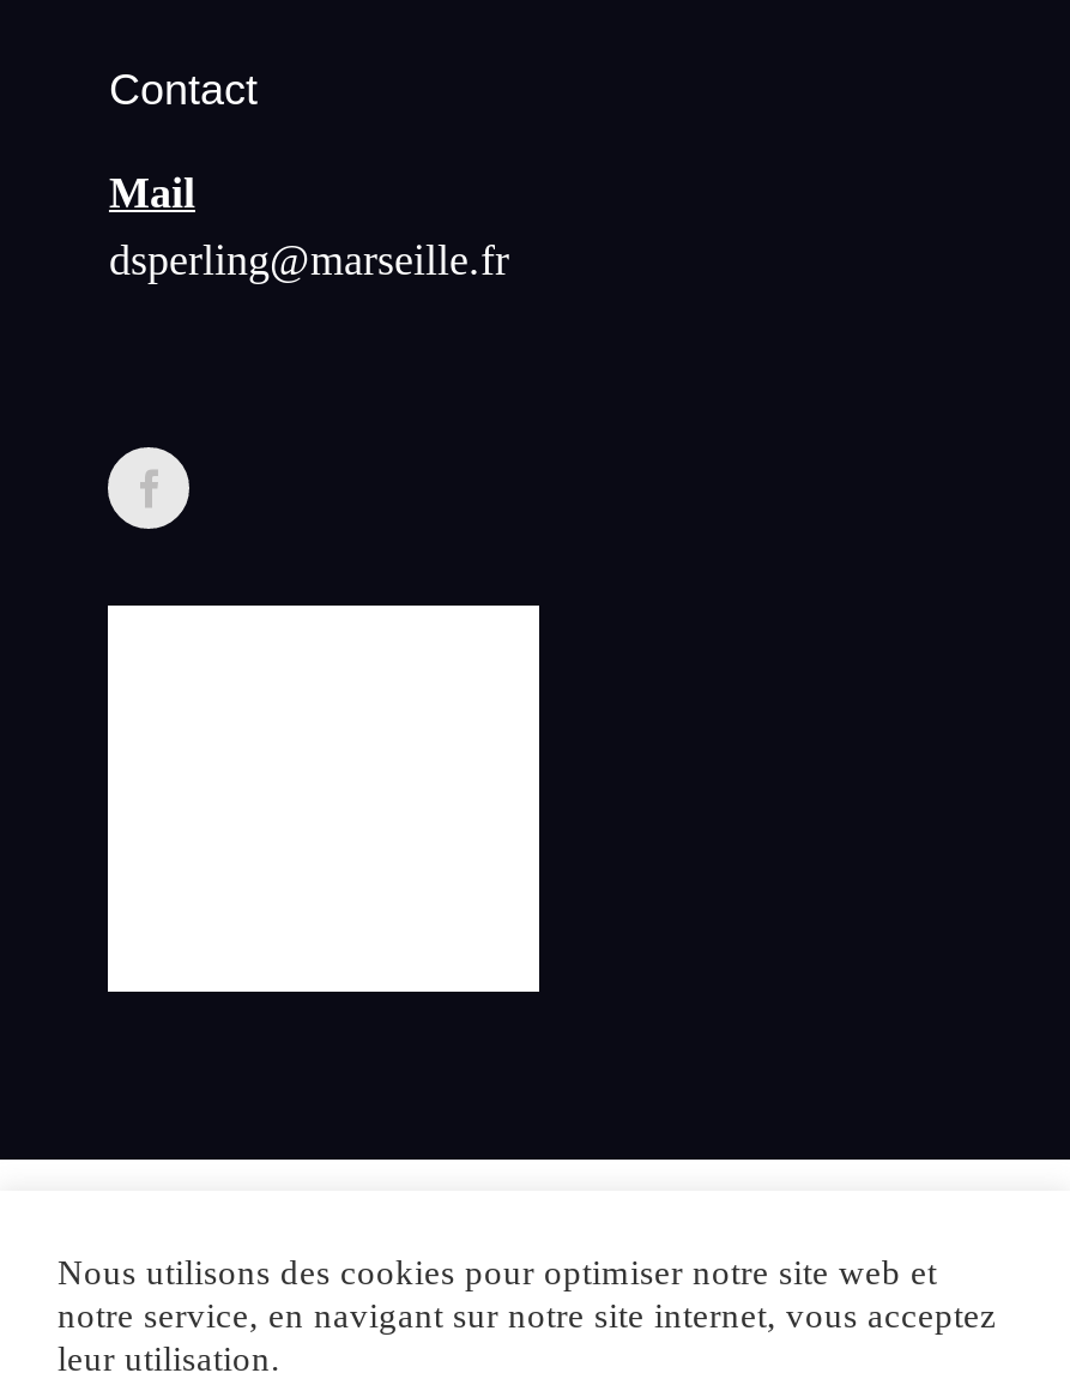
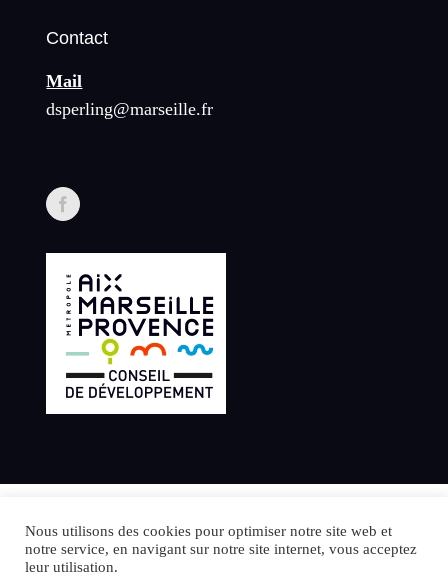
+ [image]
